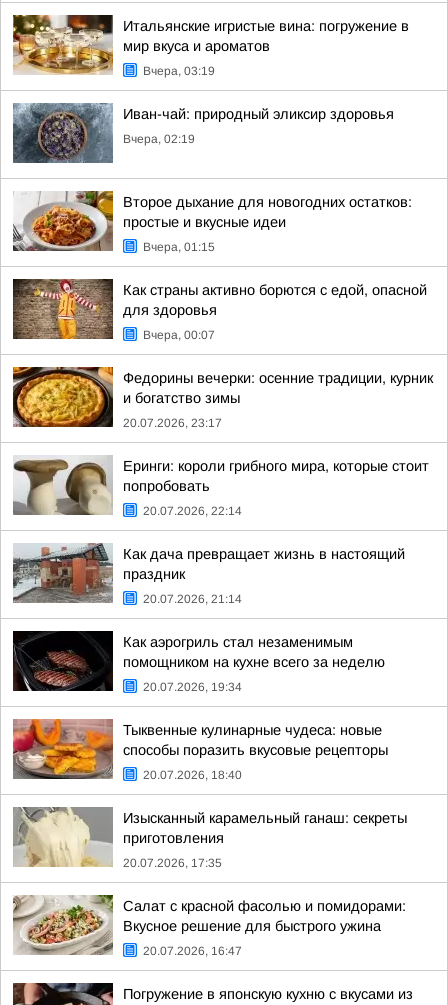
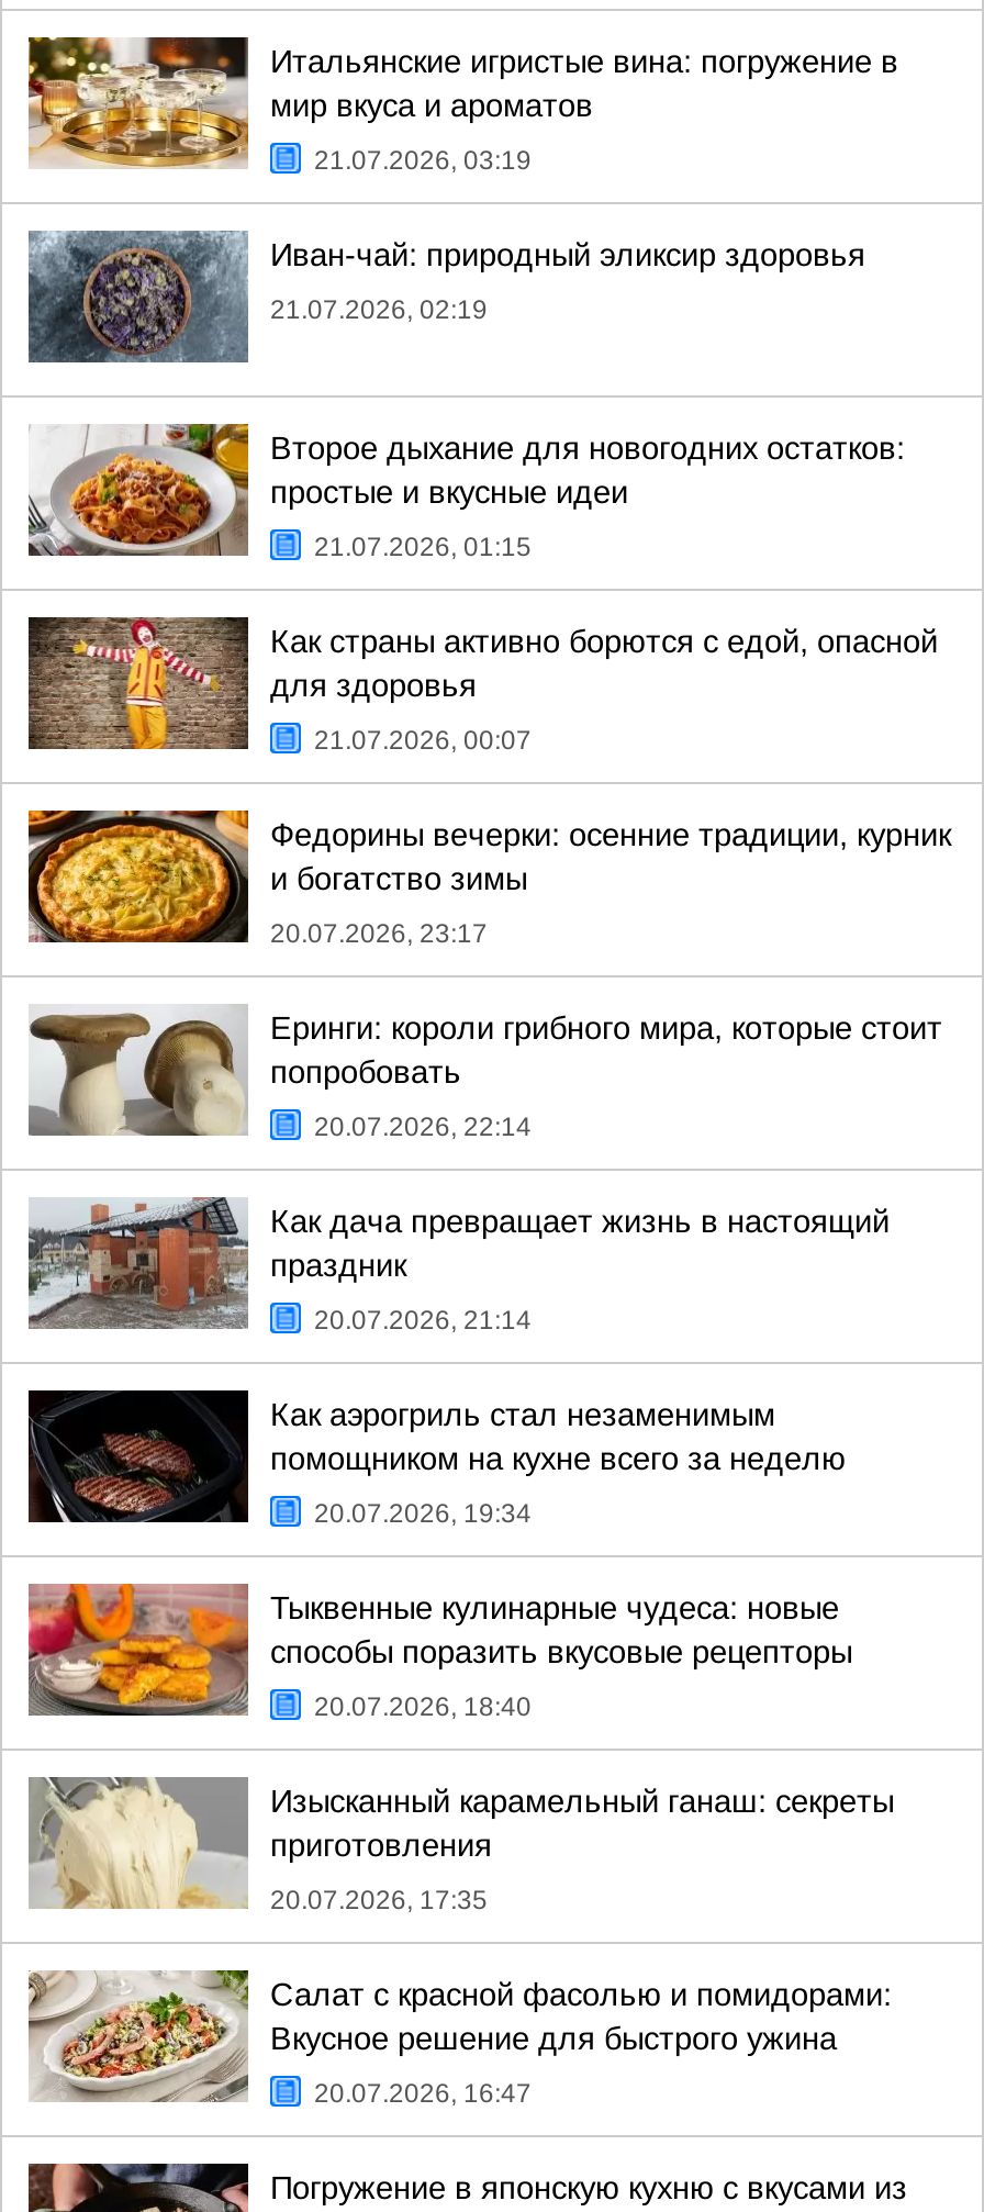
- Вчера, 03:19
+ 21.07.2026, 03:19

- Вчера, 02:19
+ 21.07.2026, 02:19

- Вчера, 01:15
+ 21.07.2026, 01:15

- Вчера, 00:07
+ 21.07.2026, 00:07
